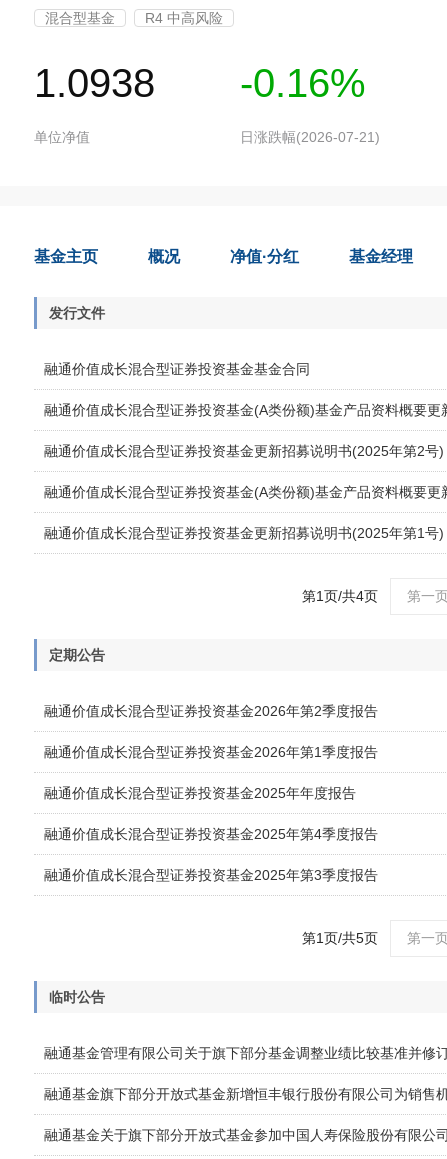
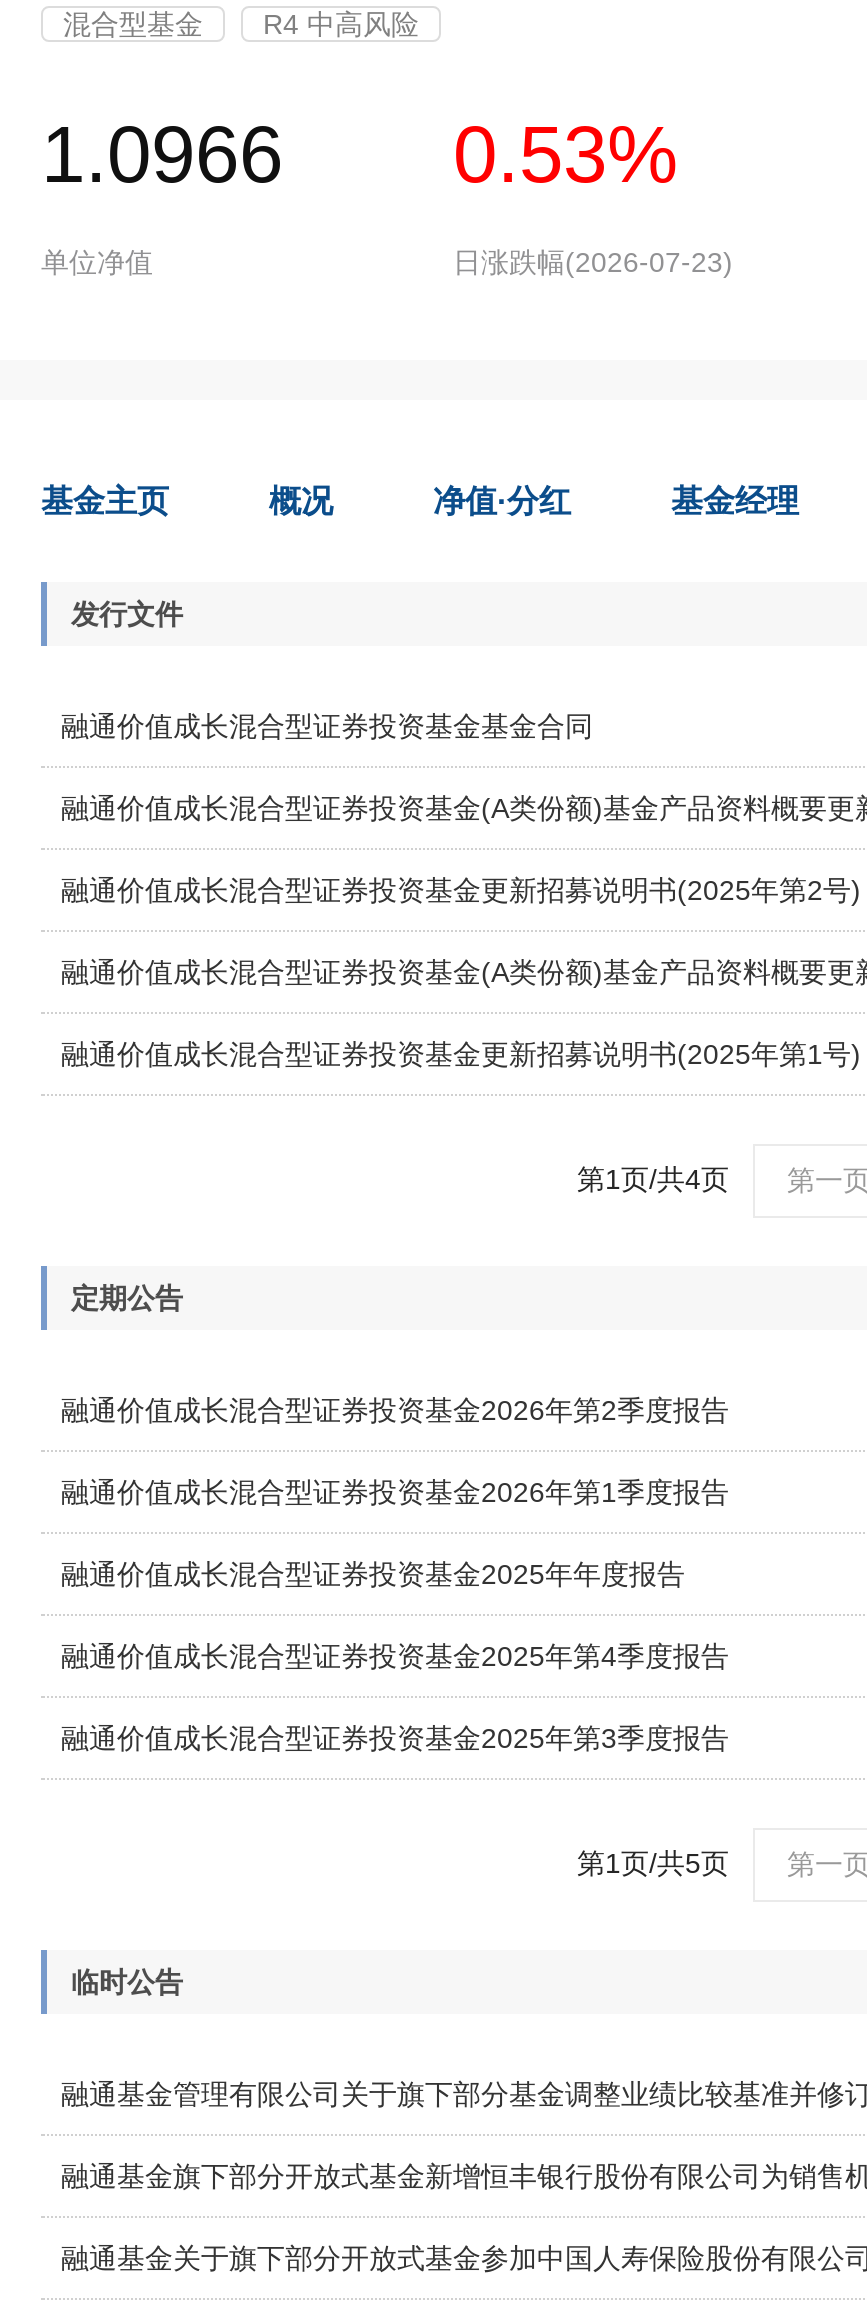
- 1.0938
+ 1.0966

- -0.16%
+ 0.53%

- 日涨跌幅(2026-07-21)
+ 日涨跌幅(2026-07-23)
